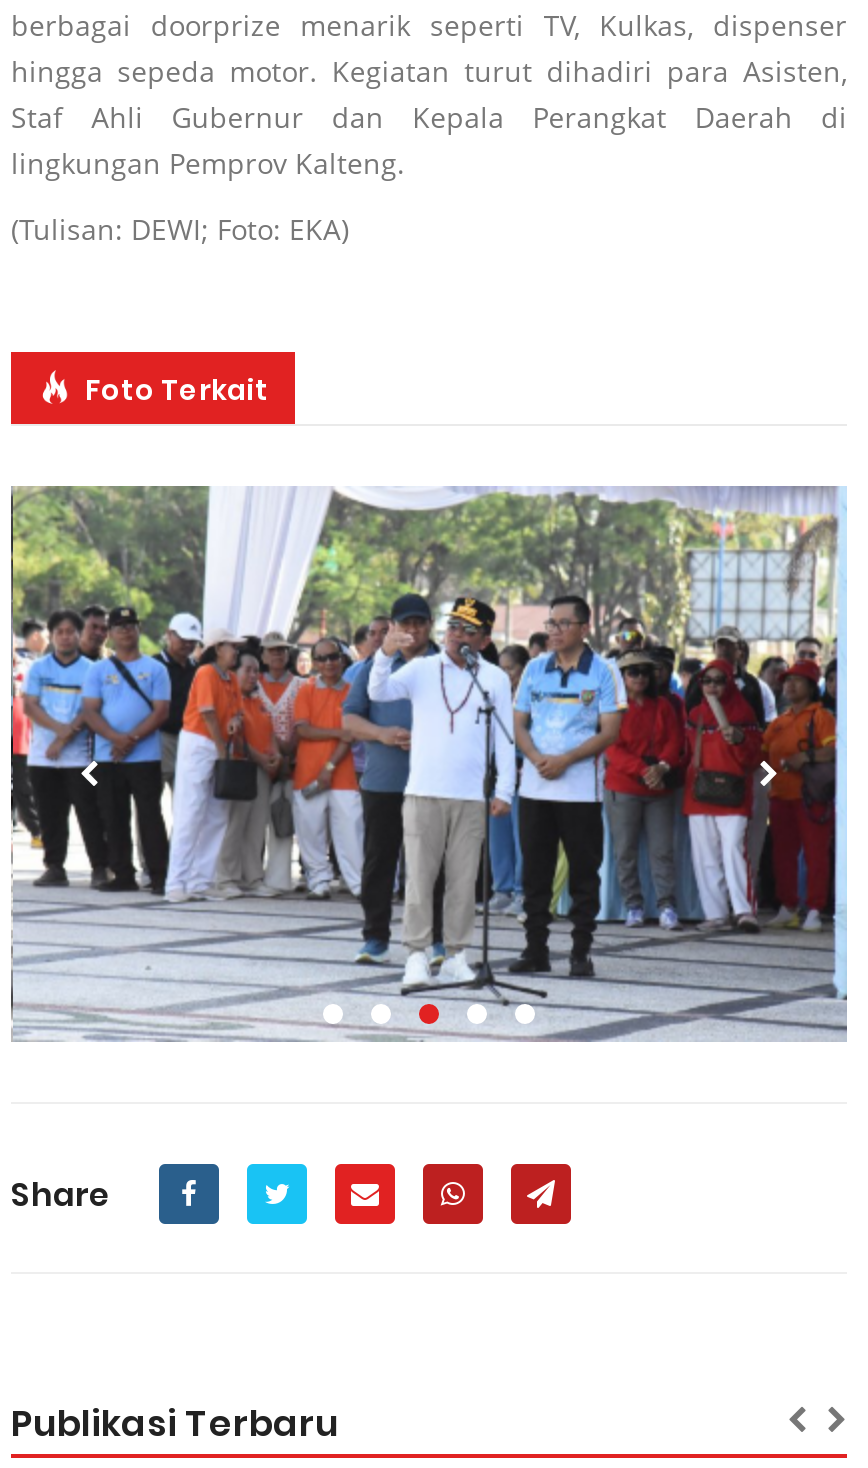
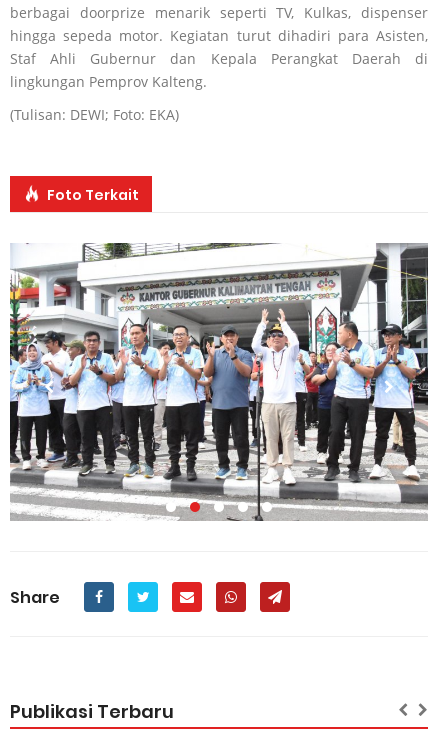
- [image]
+ [image]
